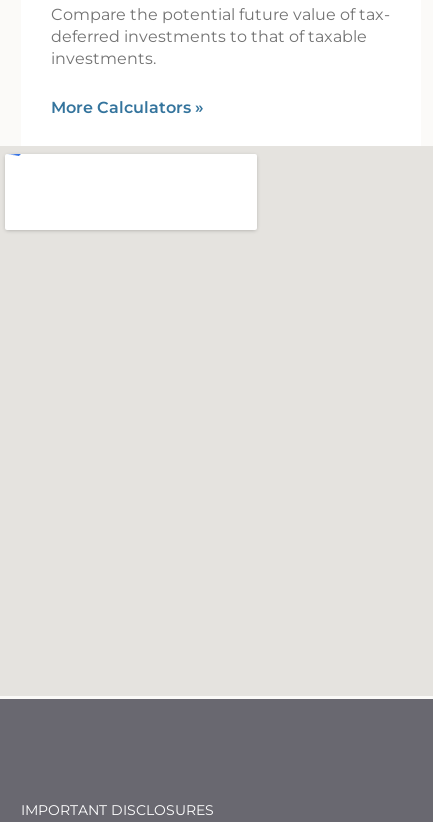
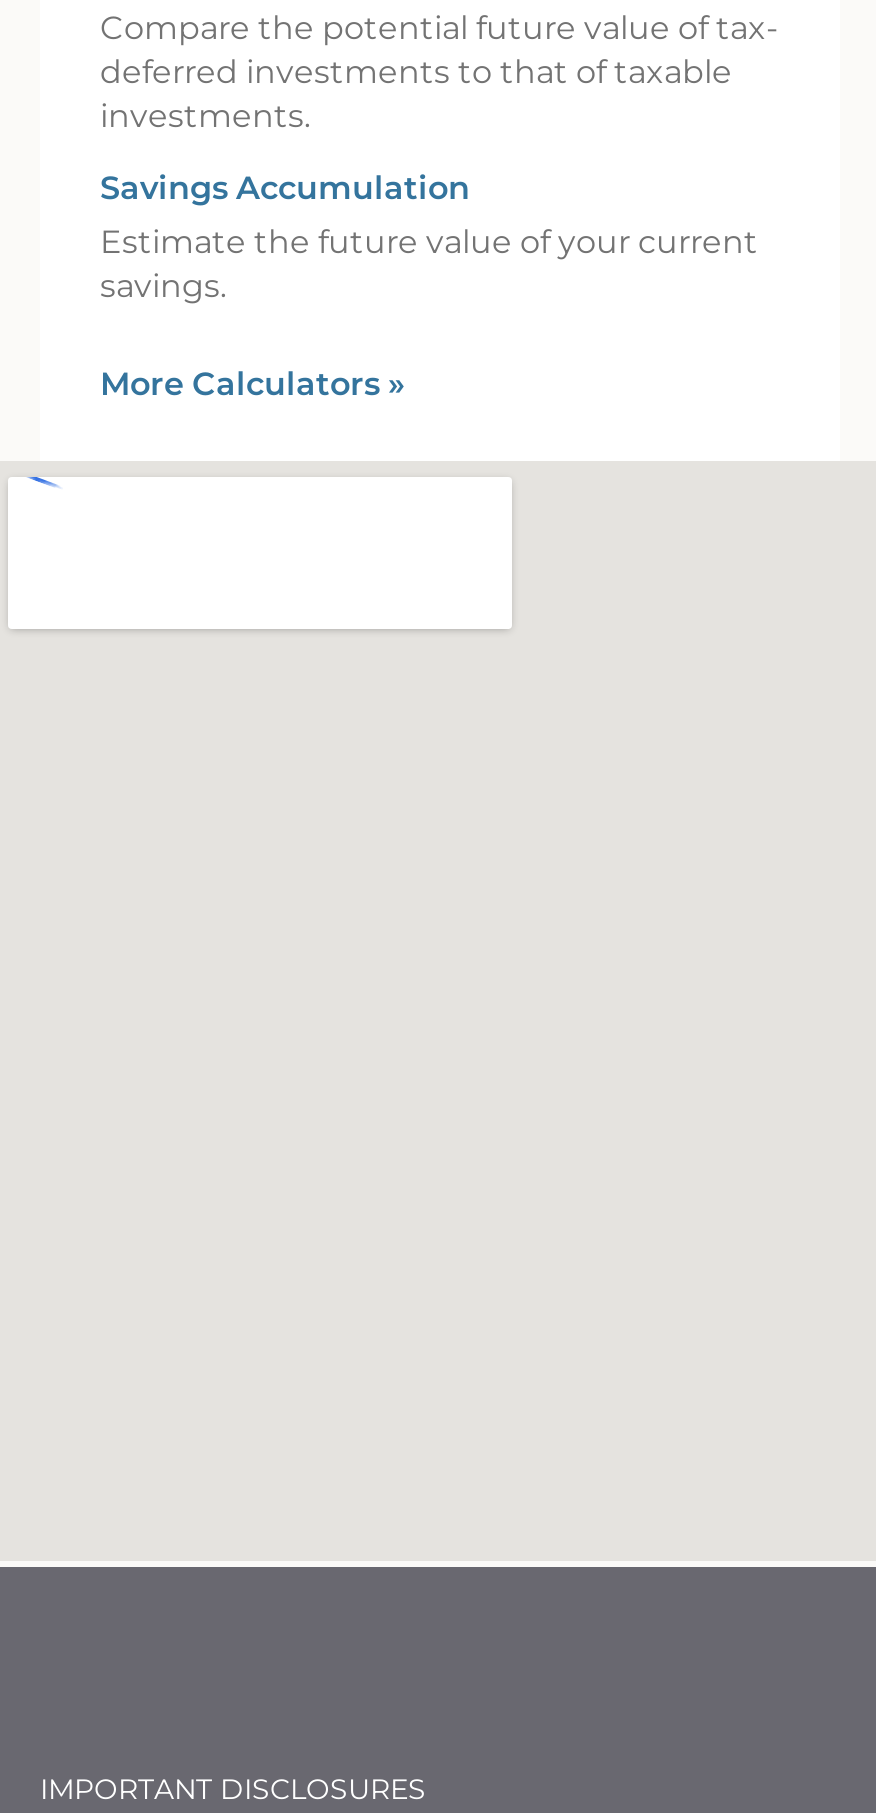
+ Savings Accumulation
+ Estimate the future value of your current
+ savings.
